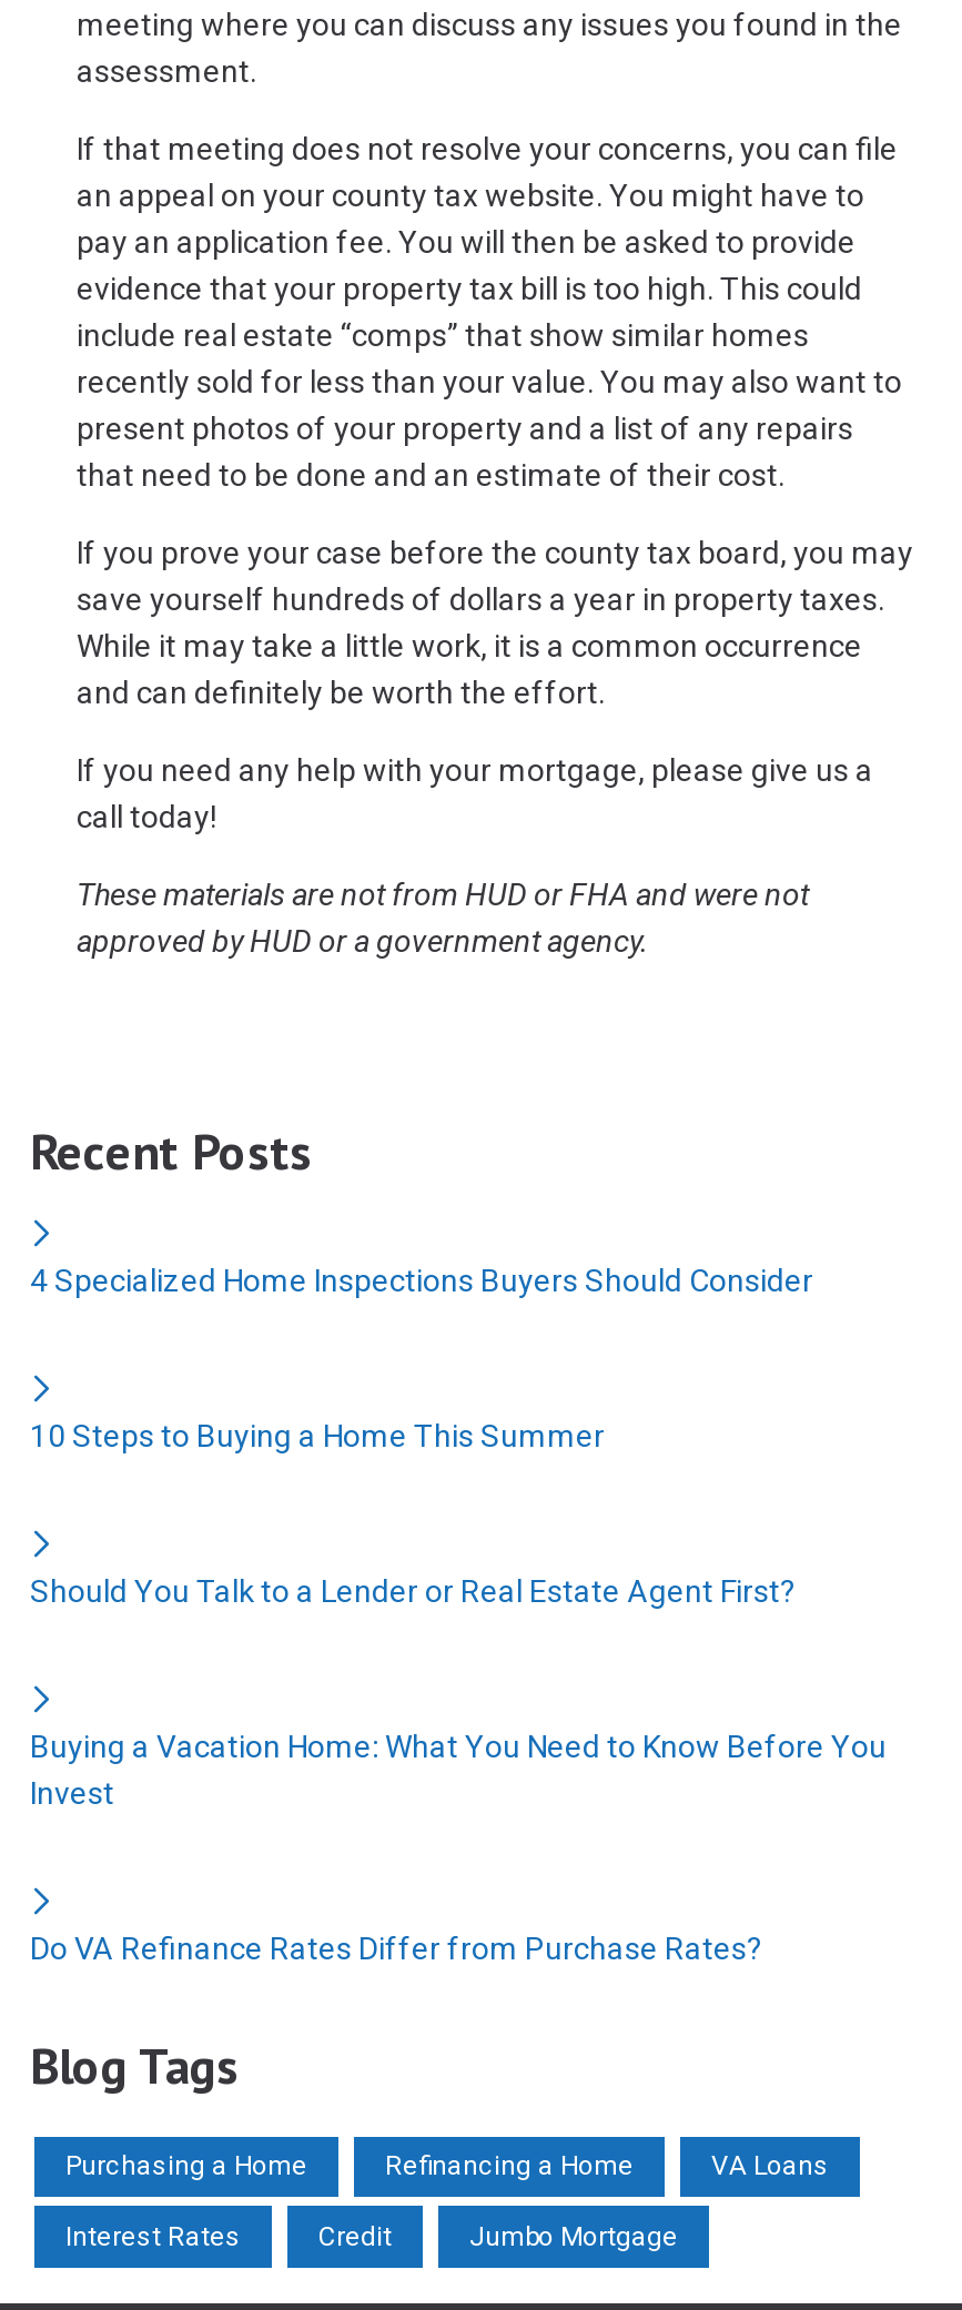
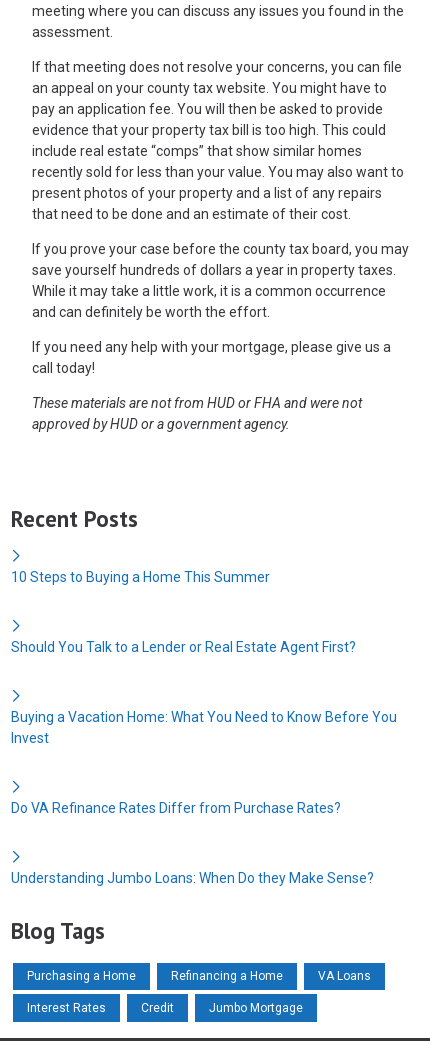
- 4 Specialized Home Inspections Buyers Should Consider

moved up: 10 Steps to Buying a Home This Summer | Should You Talk to a Lender or Real Estate Agent First? | Buying a Vacation Home: What You Need to Know Before You | Invest | Do VA Refinance Rates Differ from Purchase Rates?

+ Understanding Jumbo Loans: When Do they Make Sense?
